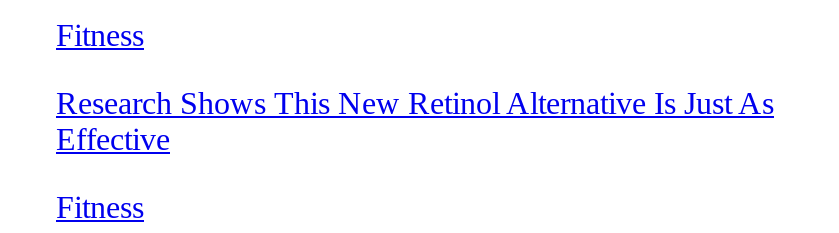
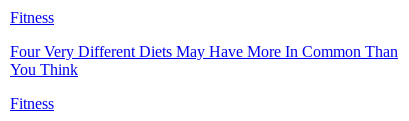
- Research Shows This New Retinol Alternative Is Just As
- Effective
+ Four Very Different Diets May Have More In Common Than
+ You Think
